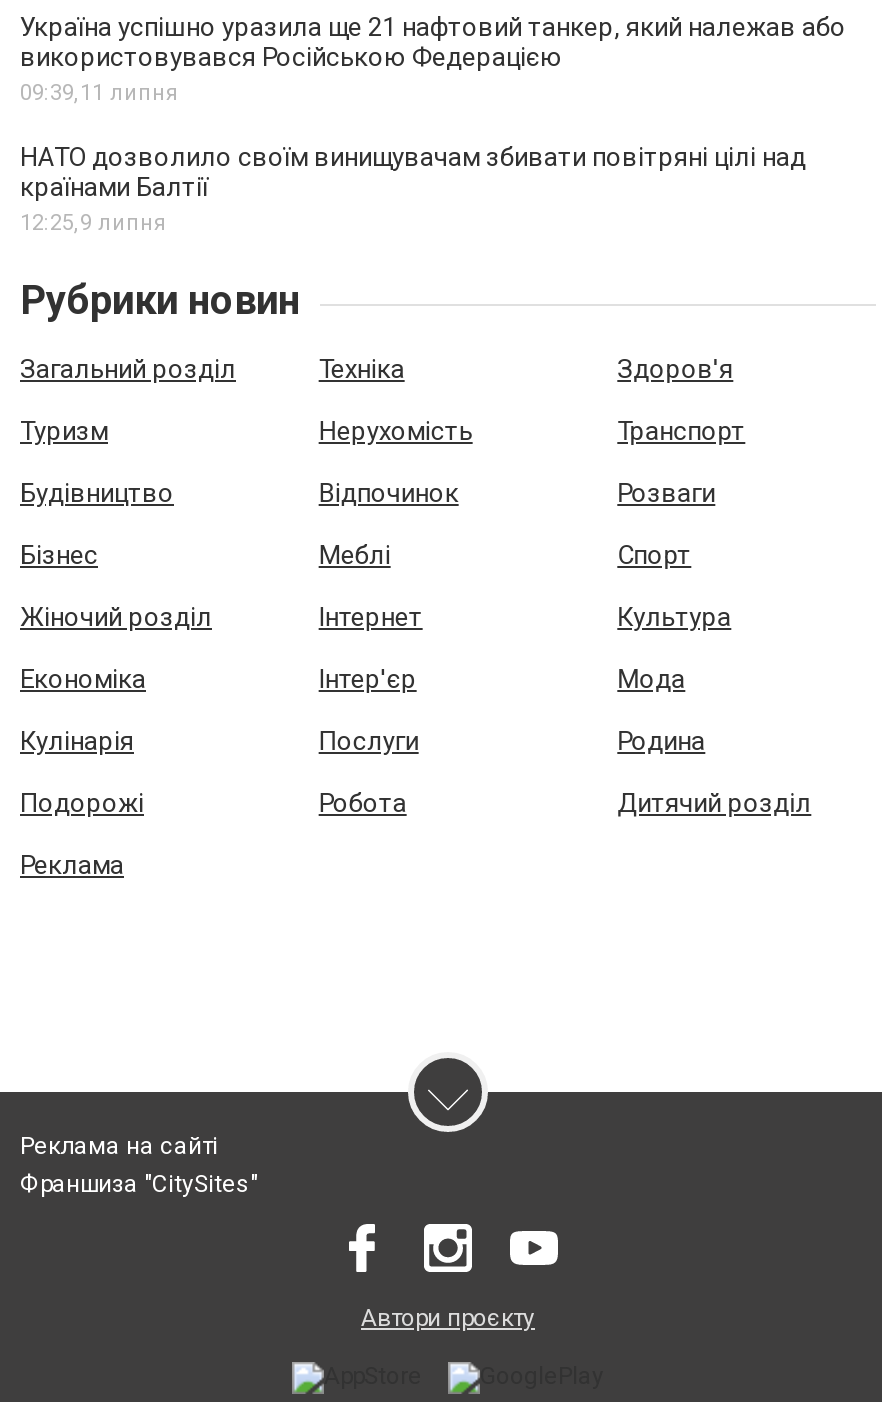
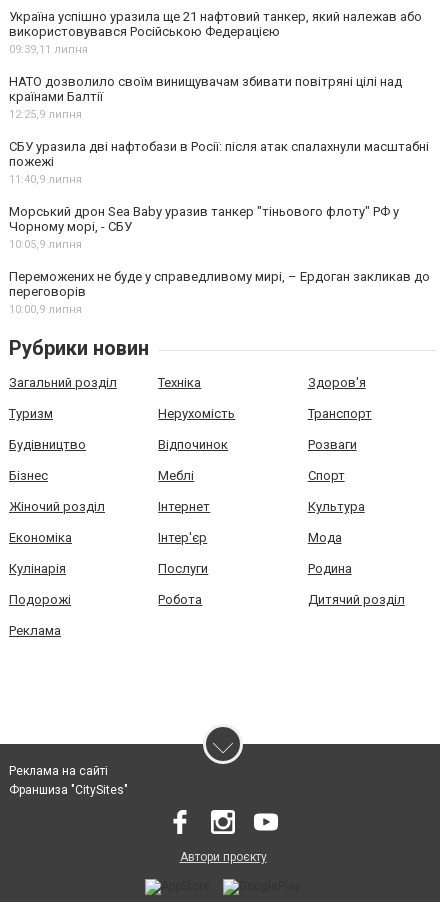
+ СБУ уразила дві нафтобази в Росії: після атак спалахнули масштабні
+ пожежі
+ 11:40,9 липня
+ Морський дрон Sea Baby уразив танкер "тіньового флоту" РФ у
+ Чорному морі, - СБУ
+ 10:05,9 липня
+ Переможених не буде у справедливому мирі, – Ердоган закликав до
+ переговорів
+ 10:00,9 липня
